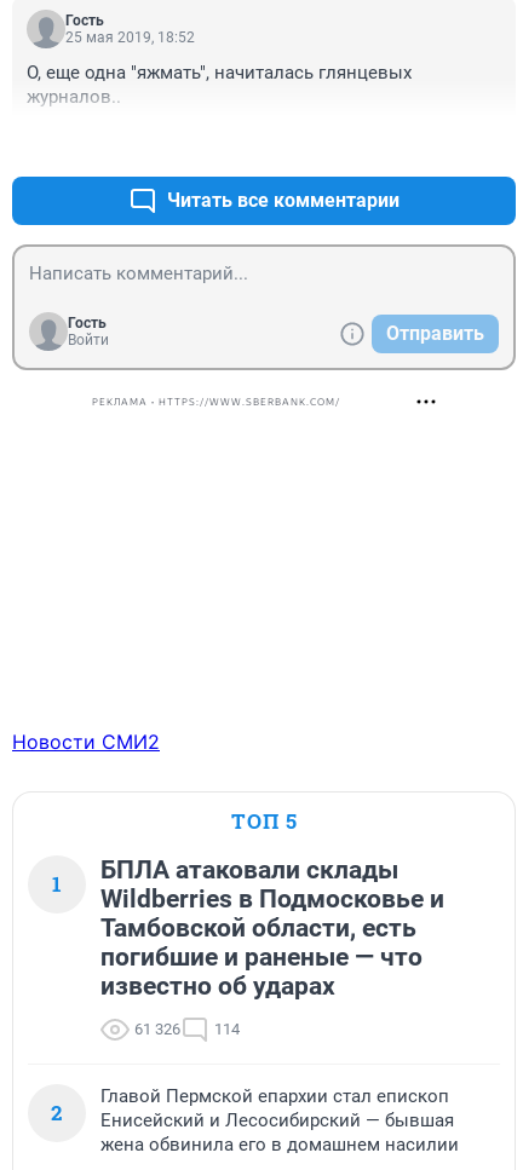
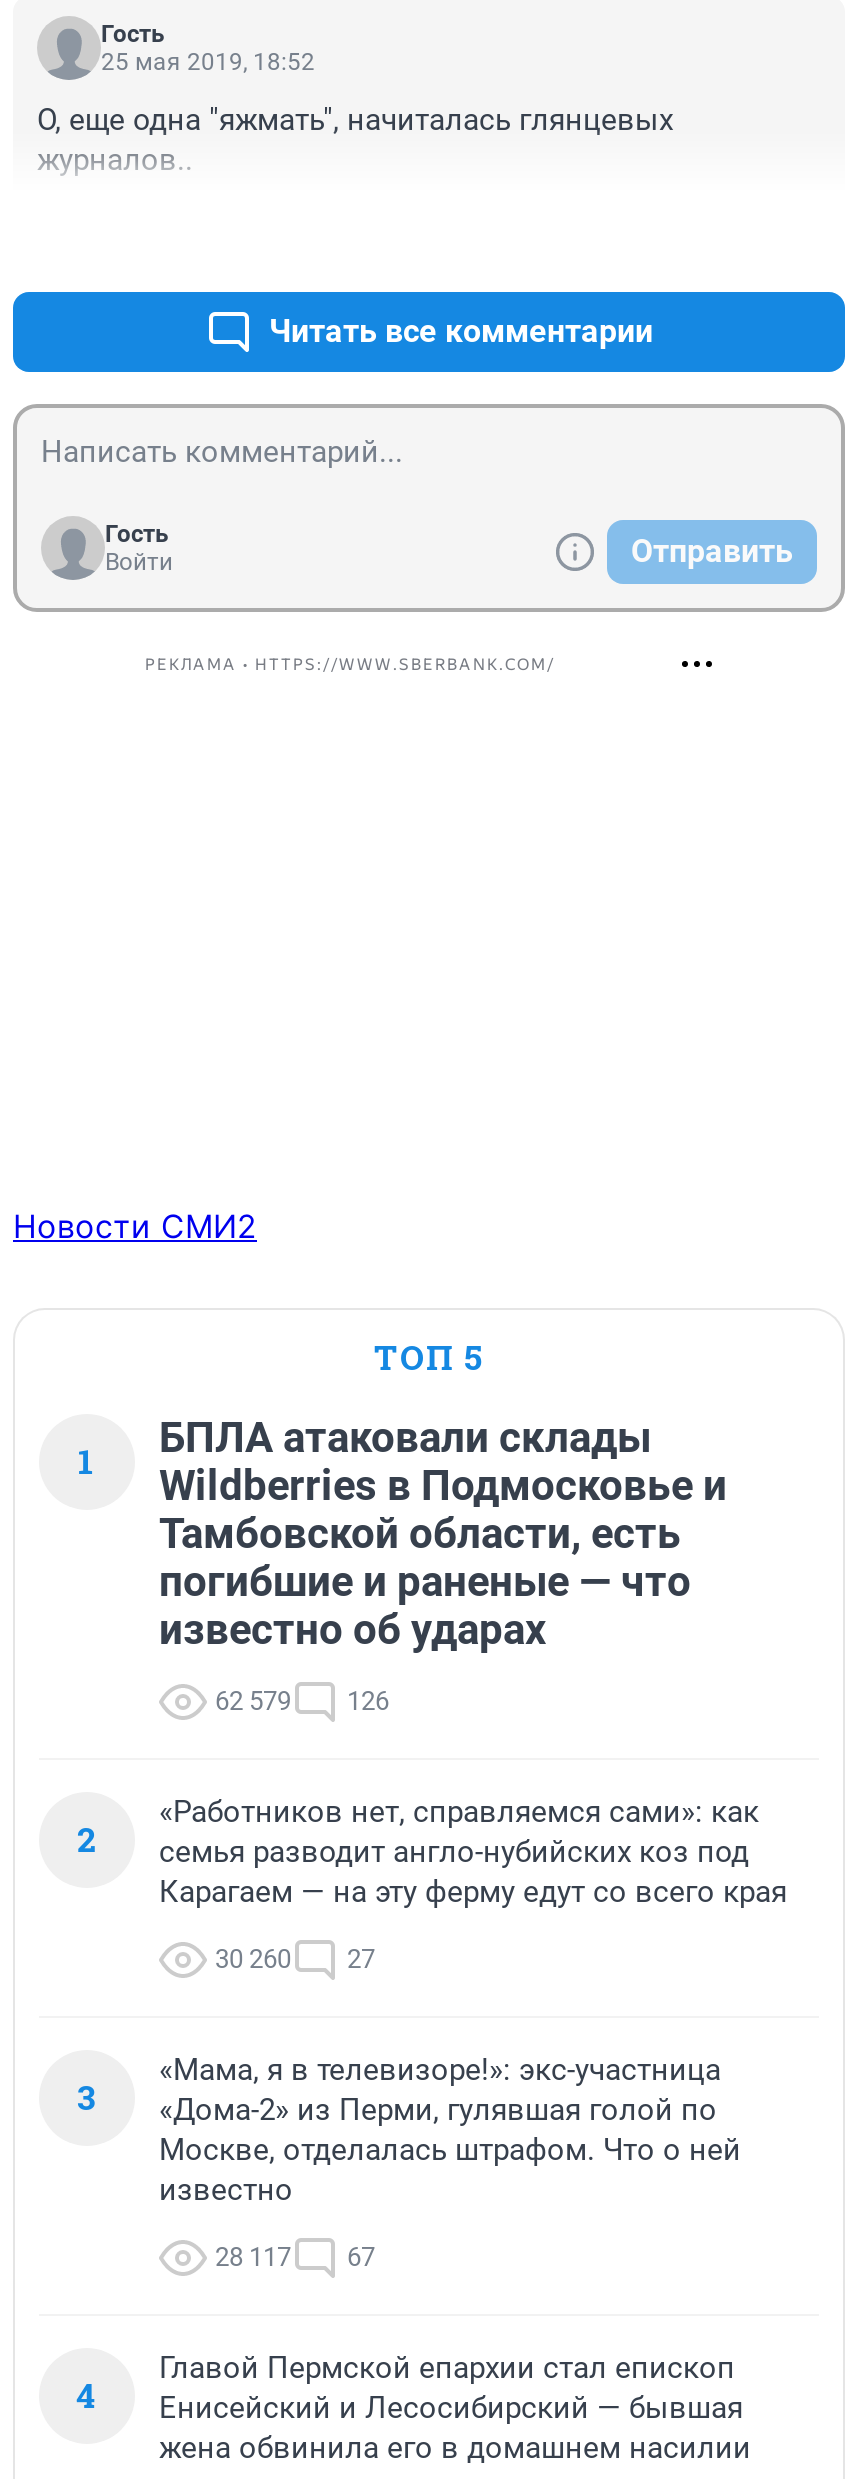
+ «Работников нет, справляемся сами»: как
+ семья разводит англо-нубийских коз под
+ Карагаем — на эту ферму едут со всего края
+ 30 260
+ 27
+ 3

- 61 326
+ 62 579

- 114
+ 126

+ «Мама, я в телевизоре!»: экс-участница
+ «Дома-2» из Перми, гулявшая голой по
+ Москве, отделалась штрафом. Что о ней
+ известно
+ 28 117
+ 67
+ 4
